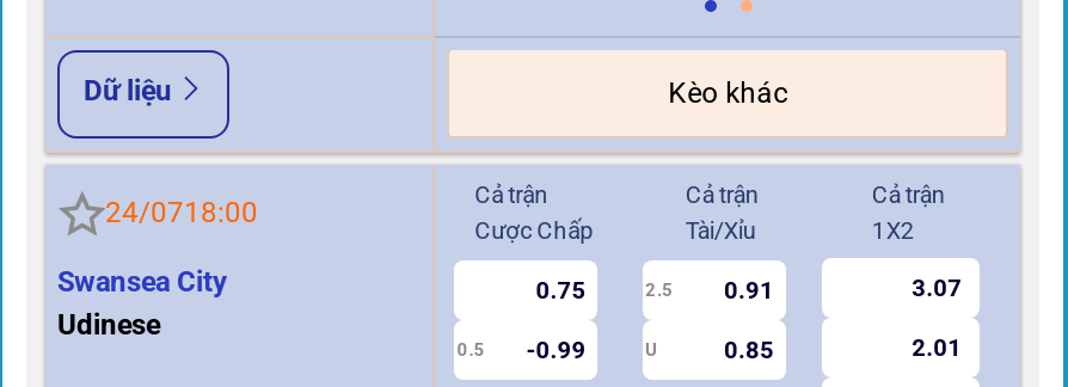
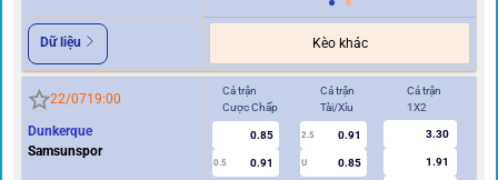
- 24/0718:00
+ 22/0719:00

- Swansea City
- Udinese
+ Dunkerque
+ Samsunspor

- 0.75
+ 0.85

- 3.07
+ 3.30

- -0.99
+ 0.91

- 2.01
+ 1.91
